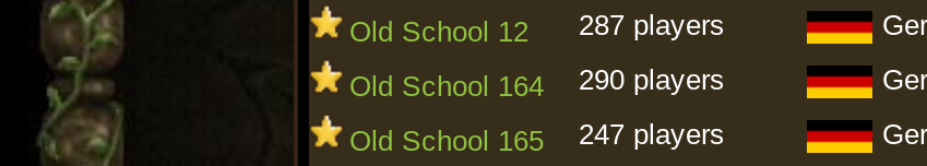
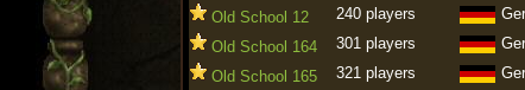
- Old School 12 287 players
+ Old School 12 240 players

- Old School 164 290 players
+ Old School 164 301 players

- Old School 165 247 players
+ Old School 165 321 players
